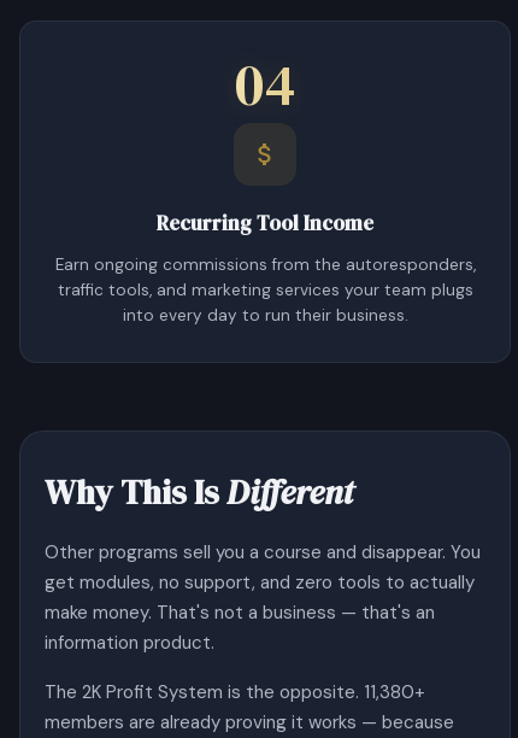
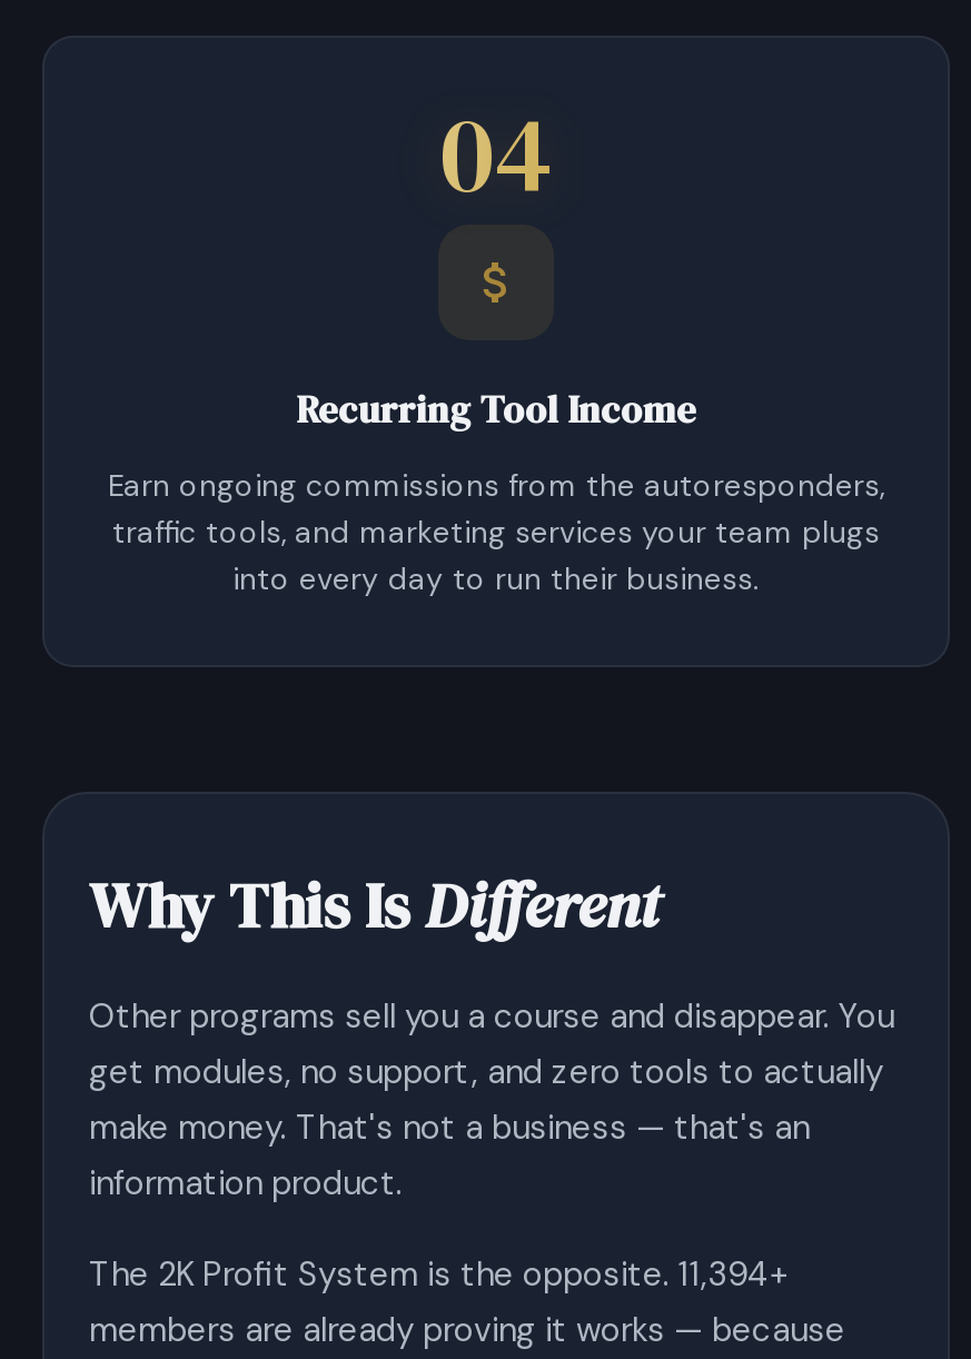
- The 2K Profit System is the opposite. 11,380+
+ The 2K Profit System is the opposite. 11,394+
